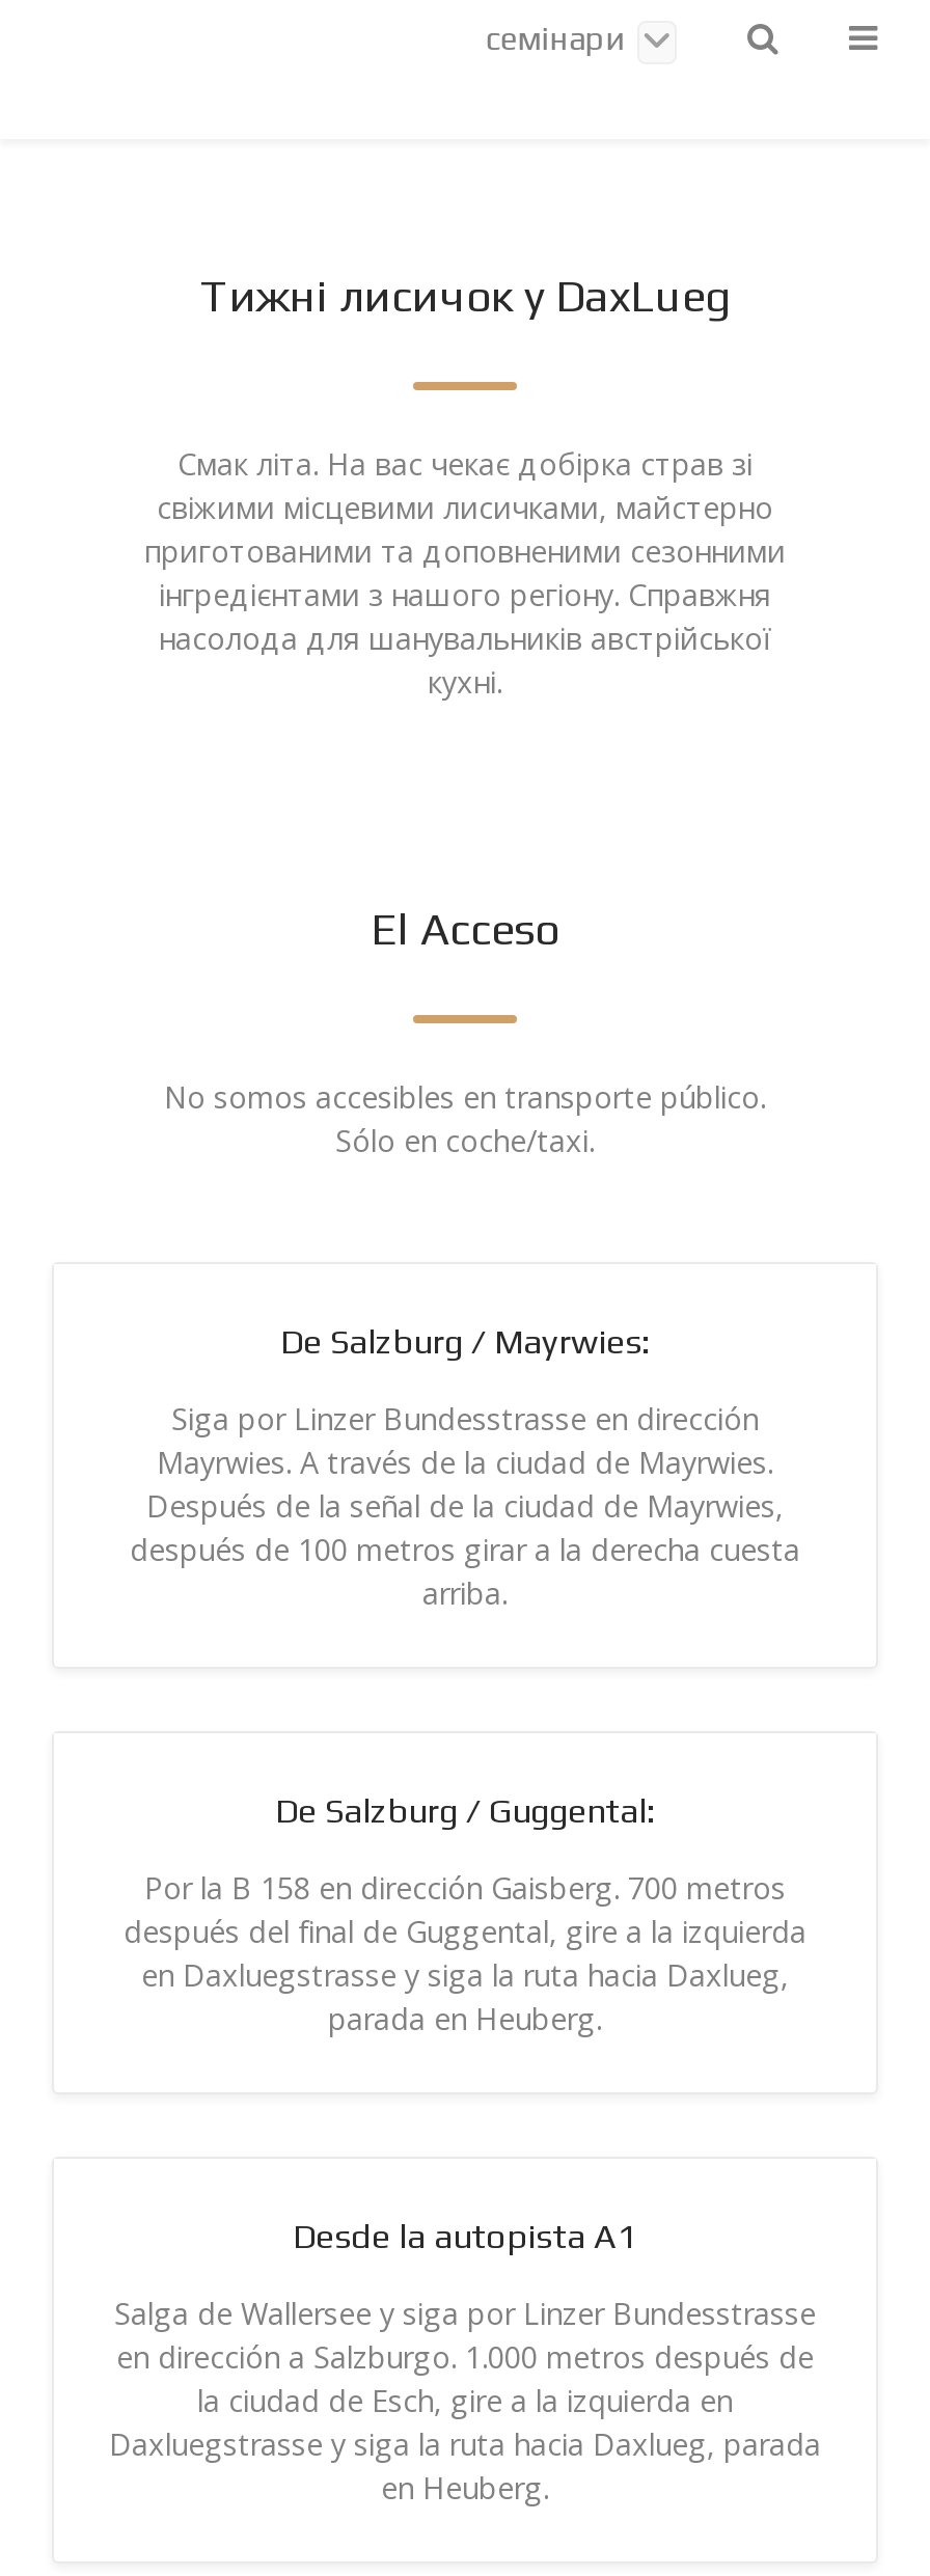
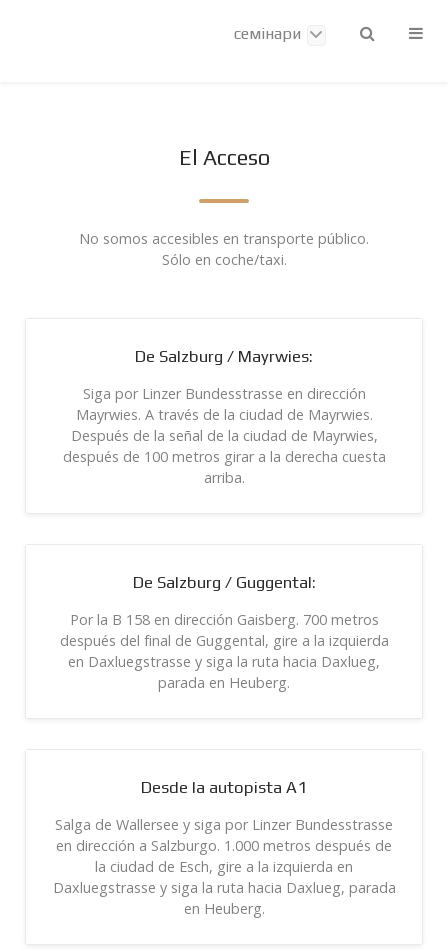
- Тижні лисичок у DaxLueg
- Смак літа. На вас чекає добірка страв зі
- свіжими місцевими лисичками, майстерно
- приготованими та доповненими сезонними
- інгредієнтами з нашого регіону. Справжня
- насолода для шанувальників австрійської
- кухні.
